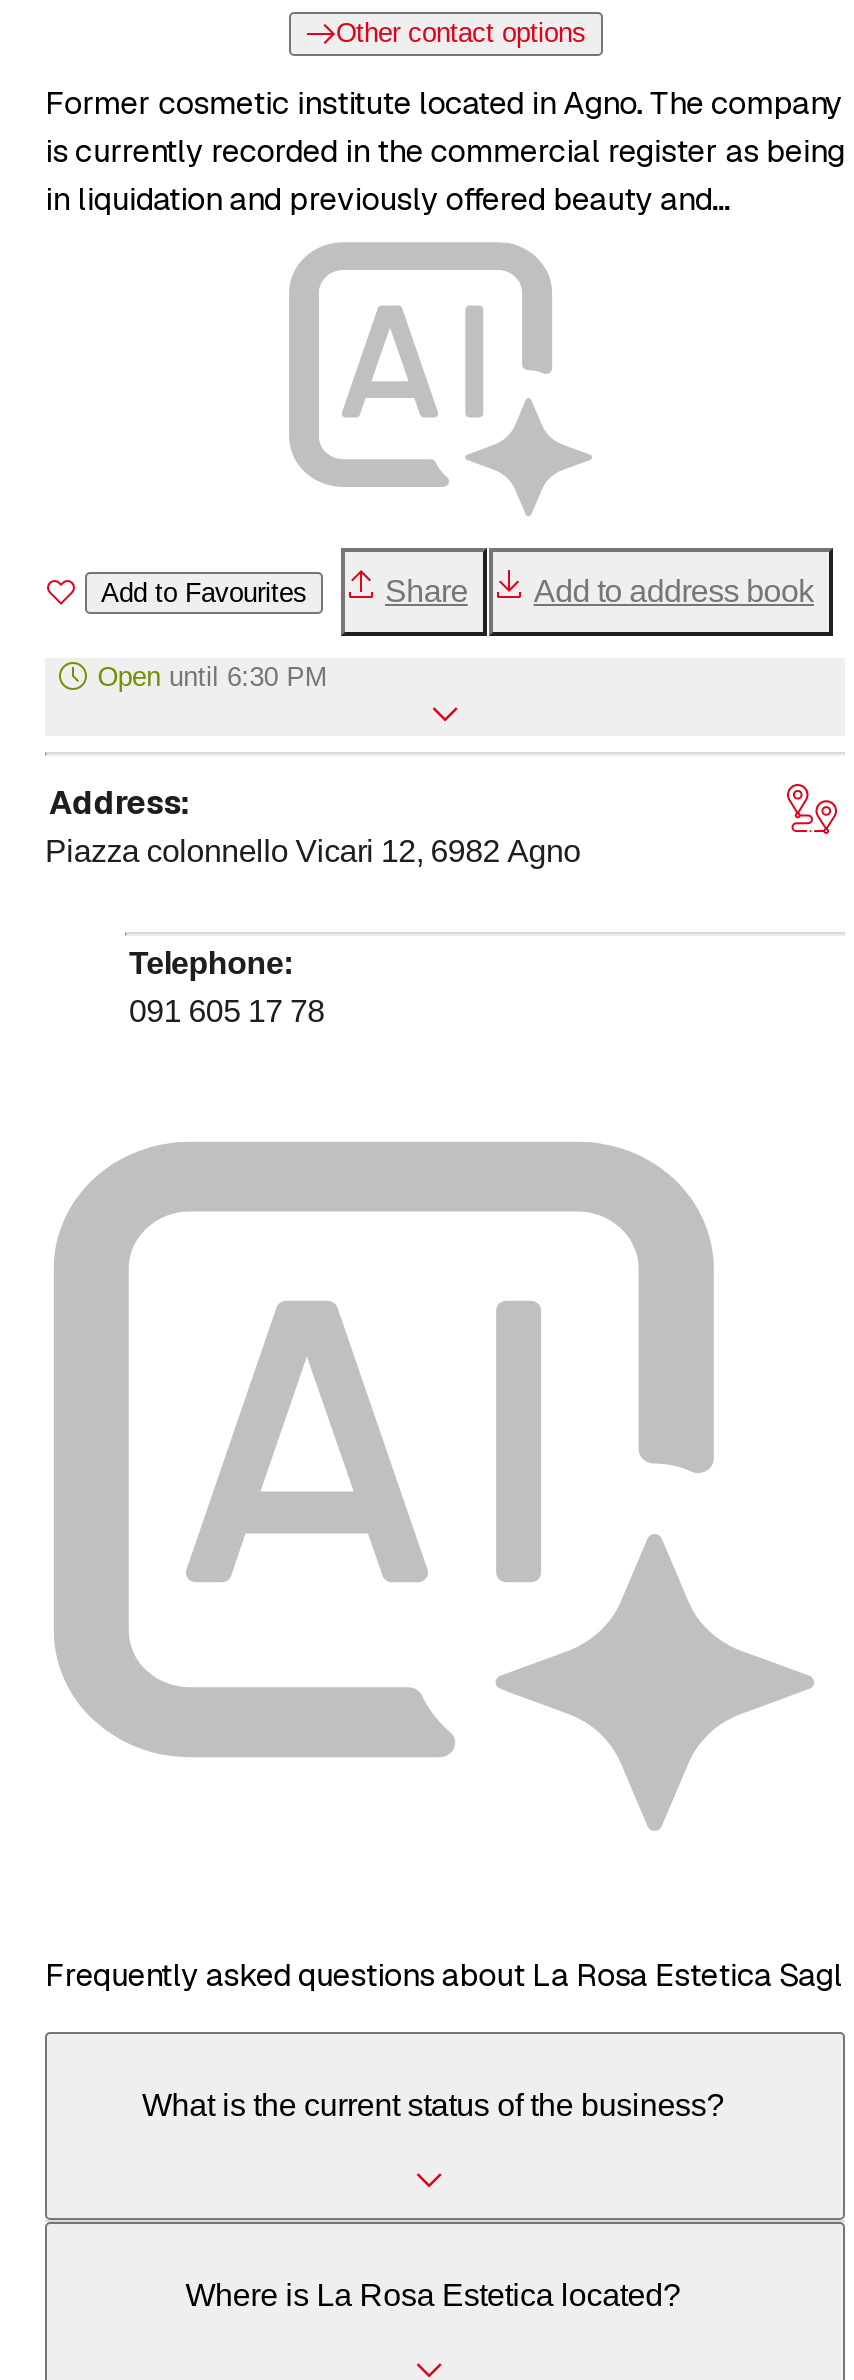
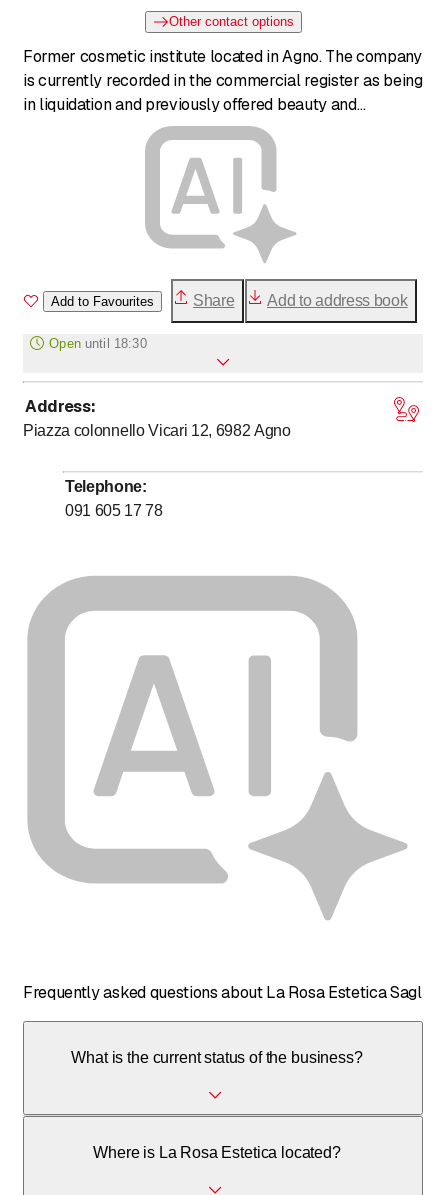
- Open until 6:30 PM
+ Open until 18:30
